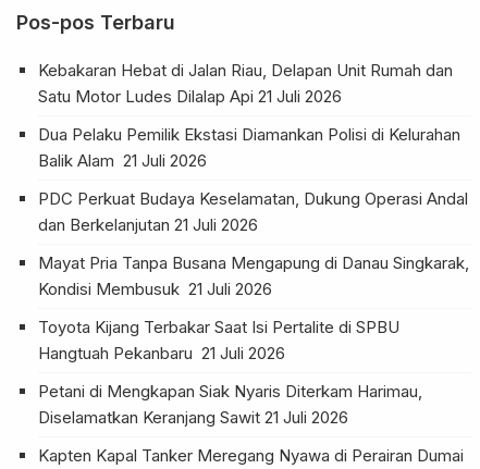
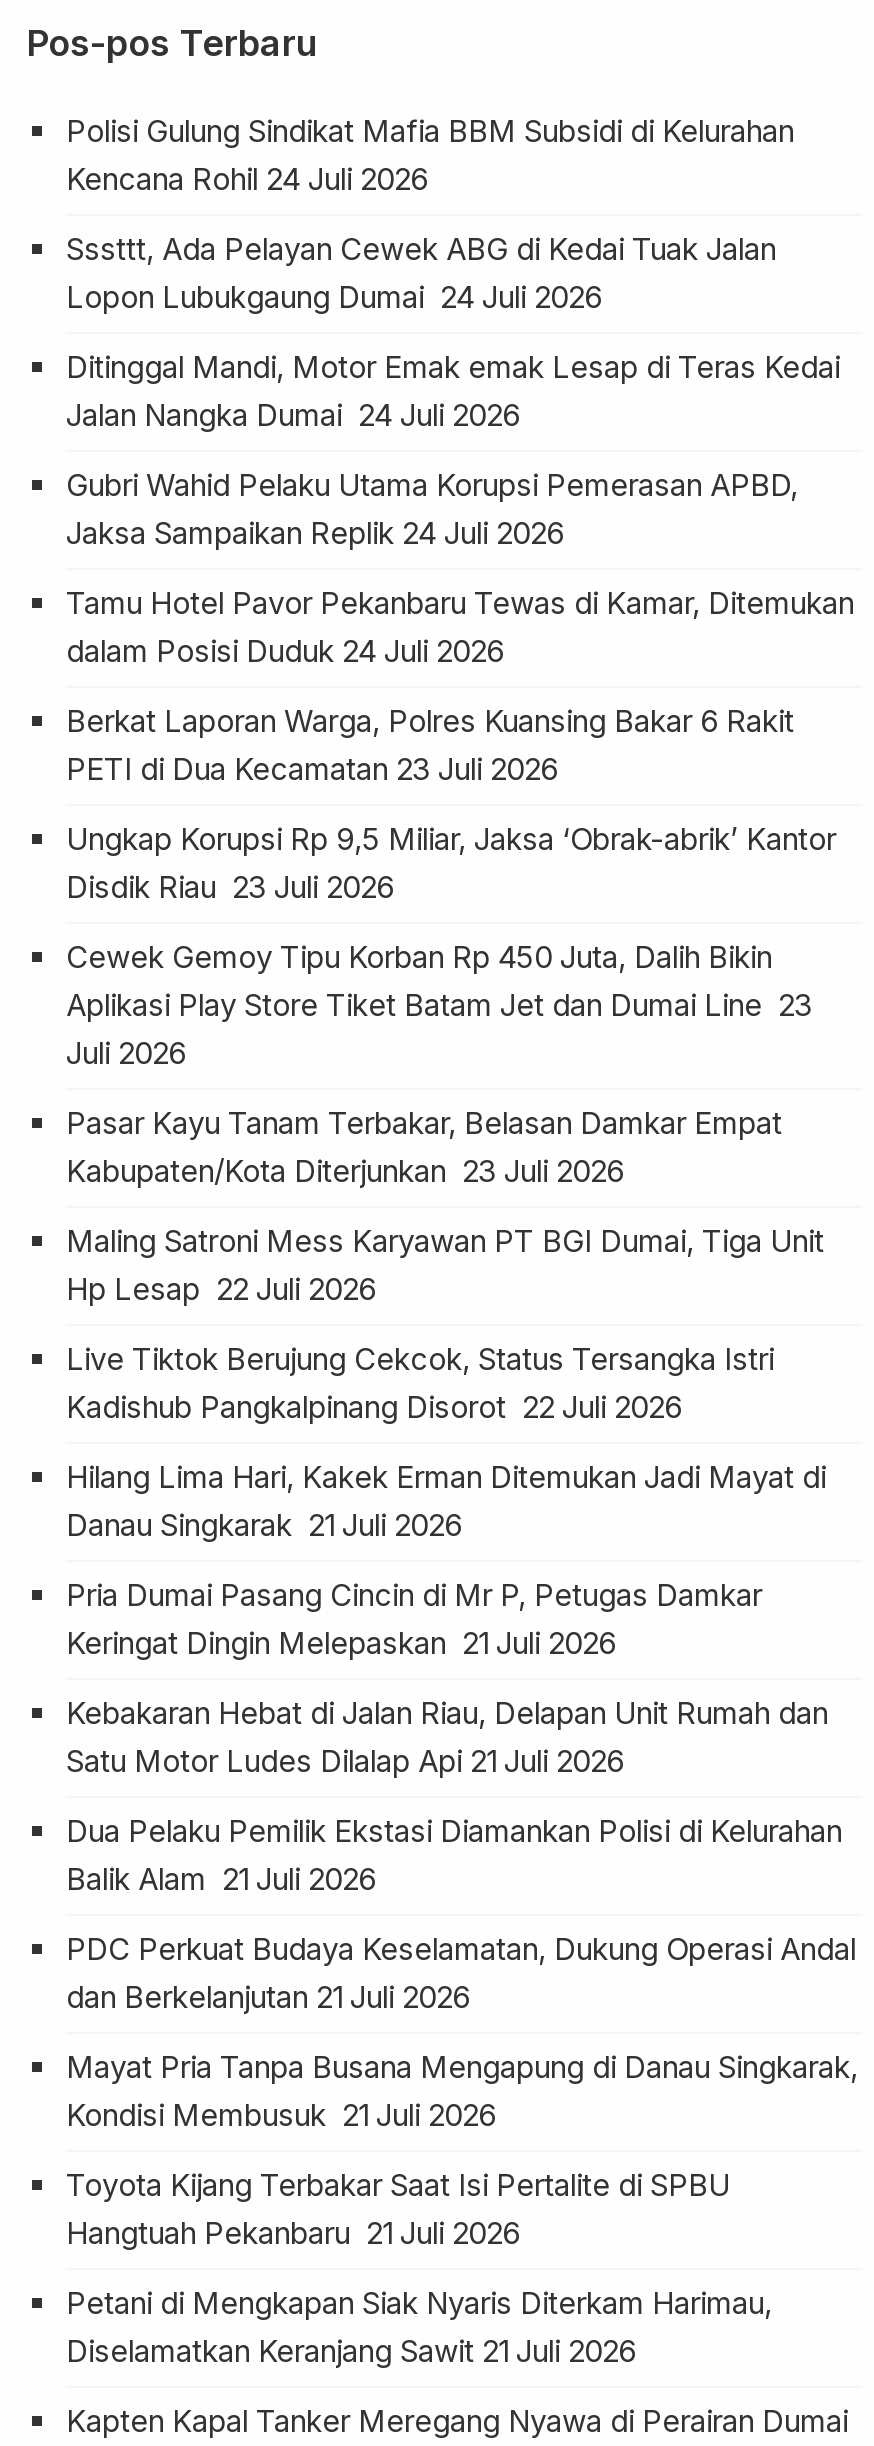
+ Polisi Gulung Sindikat Mafia BBM Subsidi di Kelurahan
+ Kencana Rohil 24 Juli 2026
+ Sssttt, Ada Pelayan Cewek ABG di Kedai Tuak Jalan
+ Lopon Lubukgaung Dumai 24 Juli 2026
+ Ditinggal Mandi, Motor Emak emak Lesap di Teras Kedai
+ Jalan Nangka Dumai 24 Juli 2026
+ Gubri Wahid Pelaku Utama Korupsi Pemerasan APBD,
+ Jaksa Sampaikan Replik 24 Juli 2026
+ Tamu Hotel Pavor Pekanbaru Tewas di Kamar, Ditemukan
+ dalam Posisi Duduk 24 Juli 2026
+ Berkat Laporan Warga, Polres Kuansing Bakar 6 Rakit
+ PETI di Dua Kecamatan 23 Juli 2026
+ Ungkap Korupsi Rp 9,5 Miliar, Jaksa ‘Obrak-abrik’ Kantor
+ Disdik Riau 23 Juli 2026
+ Cewek Gemoy Tipu Korban Rp 450 Juta, Dalih Bikin
+ Aplikasi Play Store Tiket Batam Jet dan Dumai Line 23
+ Juli 2026
+ Pasar Kayu Tanam Terbakar, Belasan Damkar Empat
+ Kabupaten/Kota Diterjunkan 23 Juli 2026
+ Maling Satroni Mess Karyawan PT BGI Dumai, Tiga Unit
+ Hp Lesap 22 Juli 2026
+ Live Tiktok Berujung Cekcok, Status Tersangka Istri
+ Kadishub Pangkalpinang Disorot 22 Juli 2026
+ Hilang Lima Hari, Kakek Erman Ditemukan Jadi Mayat di
+ Danau Singkarak 21 Juli 2026
+ Pria Dumai Pasang Cincin di Mr P, Petugas Damkar
+ Keringat Dingin Melepaskan 21 Juli 2026
